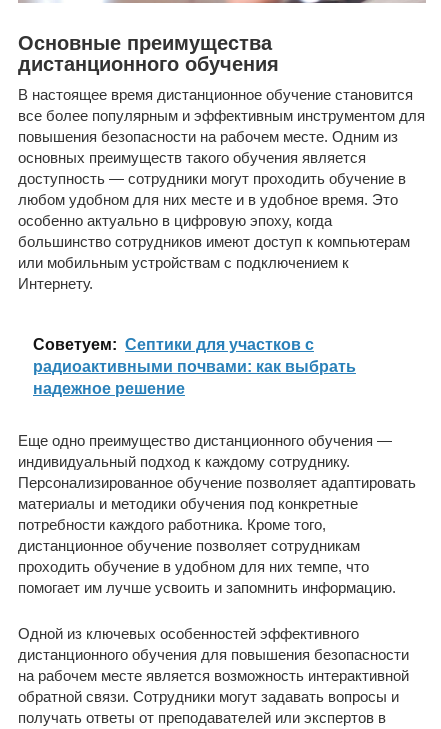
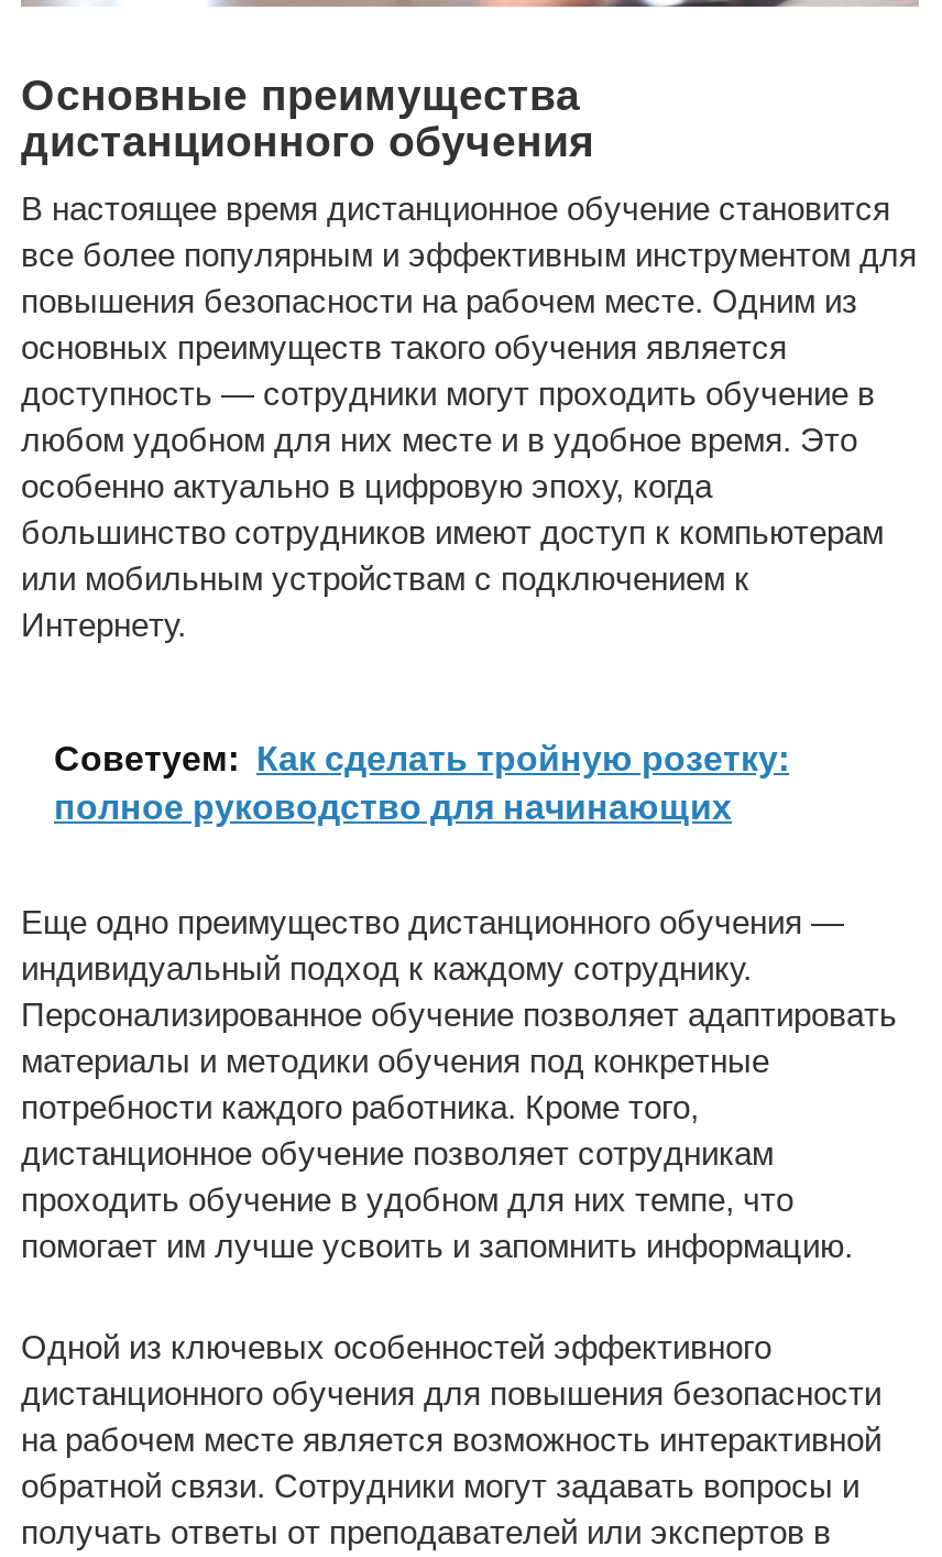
- Cоветуем: Септики для участков с
- радиоактивными почвами: как выбрать
- надежное решение
+ Cоветуем: Как сделать тройную розетку:
+ полное руководство для начинающих
